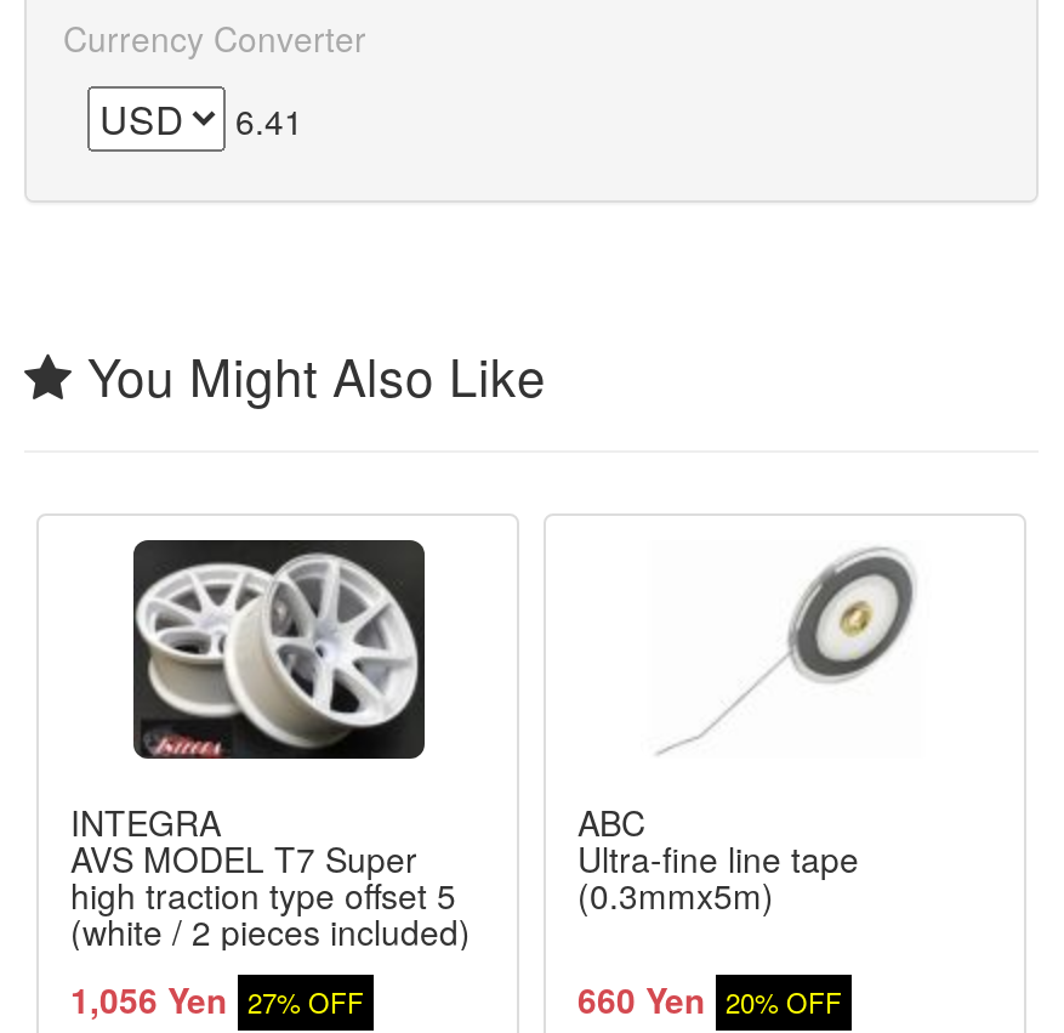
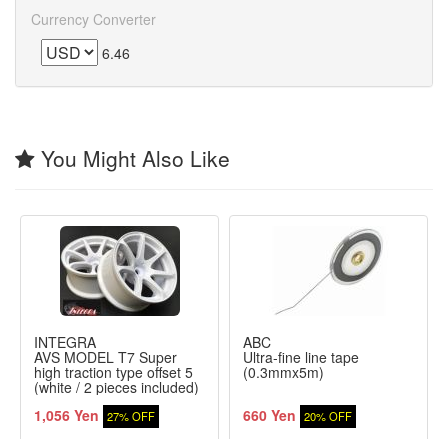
- 6.41
+ 6.46
